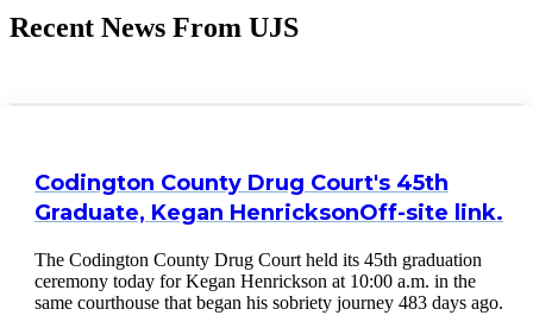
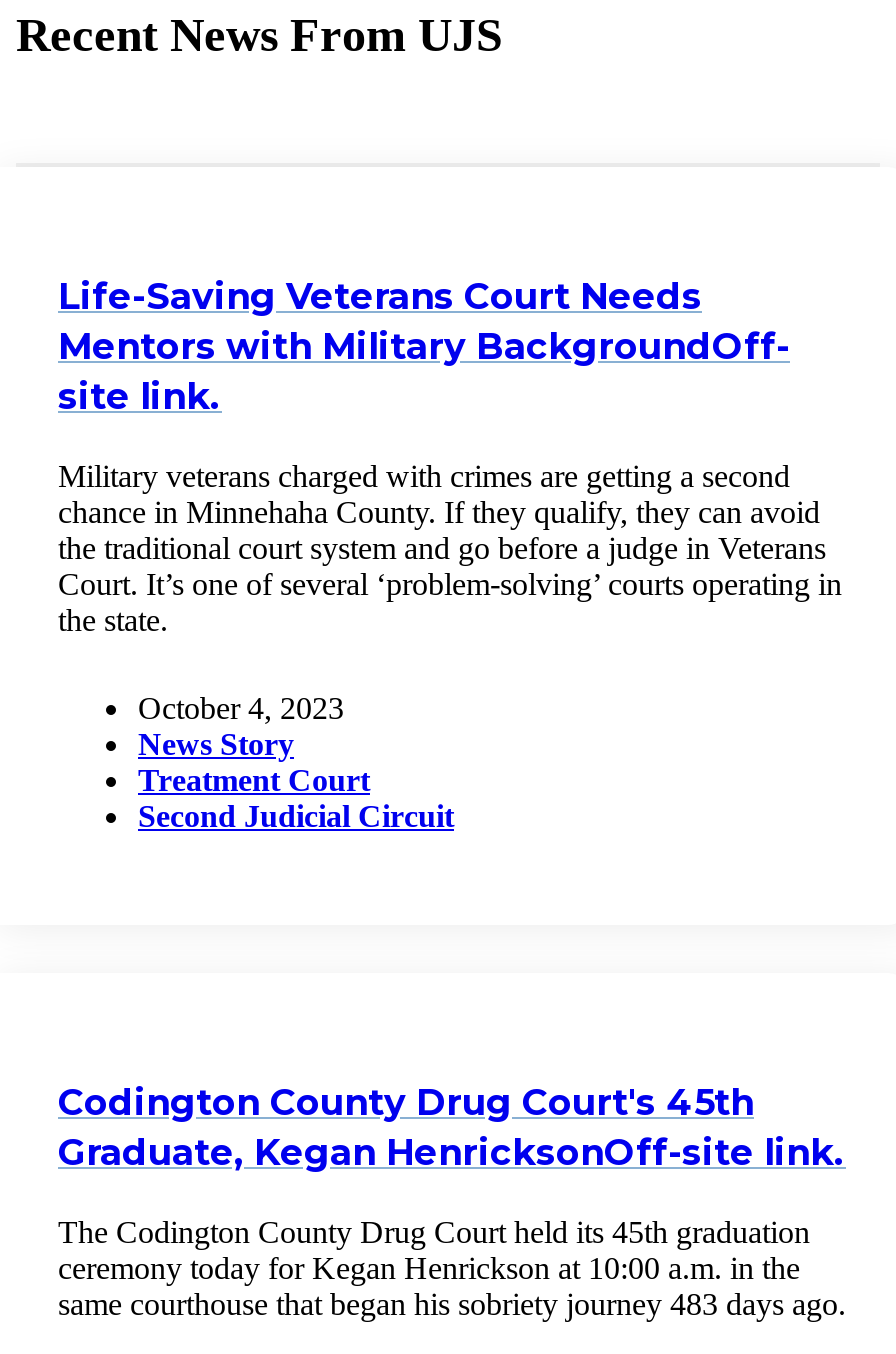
+ Life-Saving Veterans Court Needs
+ Mentors with Military BackgroundOff-
+ site link.
+ Military veterans charged with crimes are getting a second
+ chance in Minnehaha County. If they qualify, they can avoid
+ the traditional court system and go before a judge in Veterans
+ Court. It’s one of several ‘problem-solving’ courts operating in
+ the state.
+ October 4, 2023
+ News Story
+ Treatment Court
+ Second Judicial Circuit
